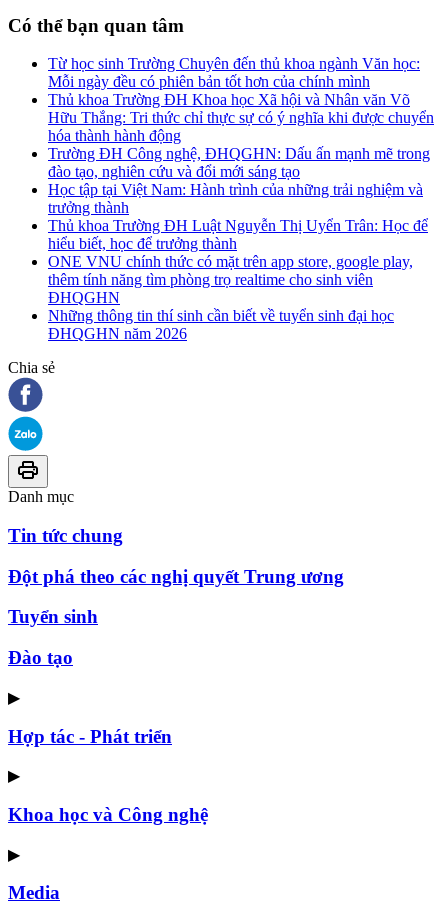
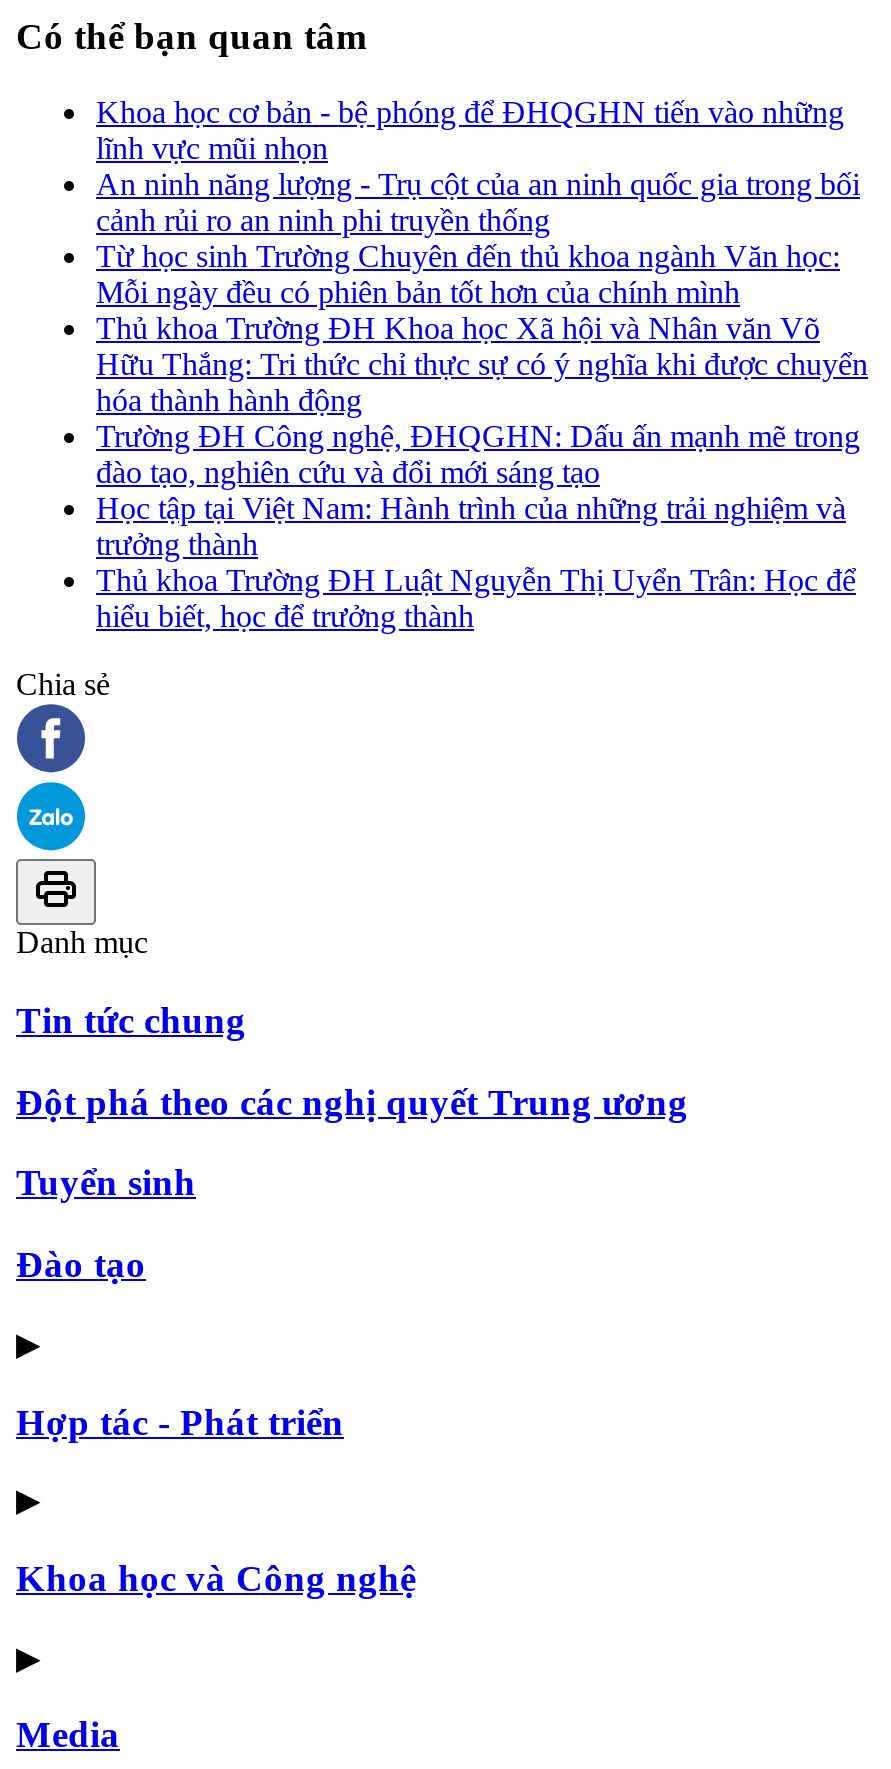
+ Khoa học cơ bản - bệ phóng để ĐHQGHN tiến vào những
+ lĩnh vực mũi nhọn
+ An ninh năng lượng - Trụ cột của an ninh quốc gia trong bối
+ cảnh rủi ro an ninh phi truyền thống

moved down: Từ học sinh Trường Chuyên đến thủ khoa ngành Văn học: | Mỗi ngày đều có phiên bản tốt hơn của chính mình | Thủ khoa Trường ĐH Khoa học Xã hội và Nhân văn Võ | ... | Thủ khoa Trường ĐH Luật Nguyễn Thị Uyển Trân: Học để | hiểu biết, học để trưởng thành

- ONE VNU chính thức có mặt trên app store, google play,
- thêm tính năng tìm phòng trọ realtime cho sinh viên
- ĐHQGHN
- Những thông tin thí sinh cần biết về tuyển sinh đại học
- ĐHQGHN năm 2026
